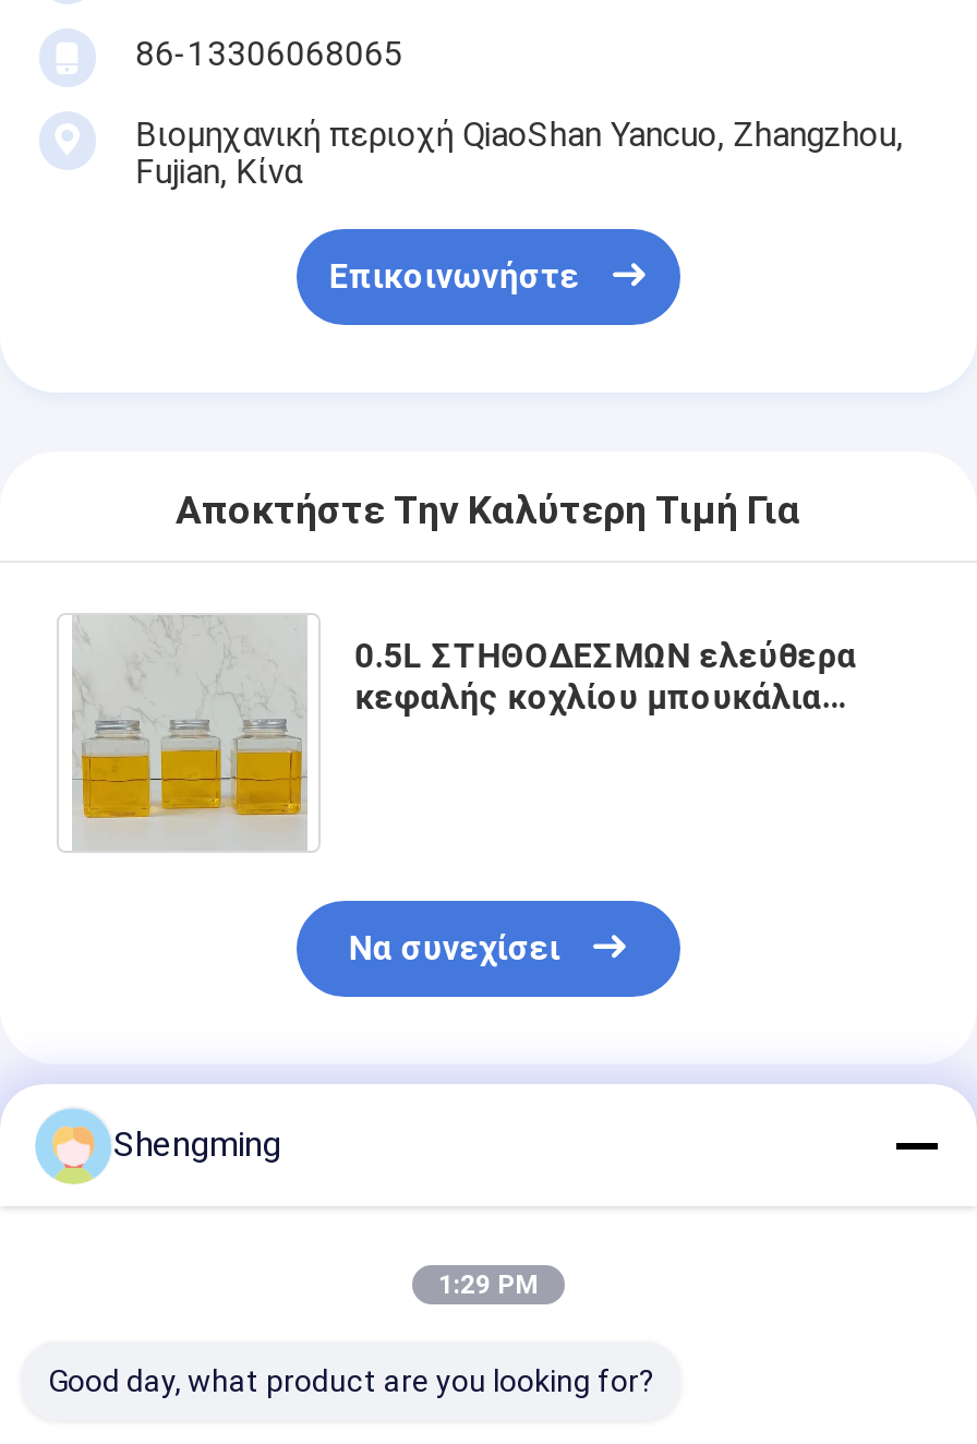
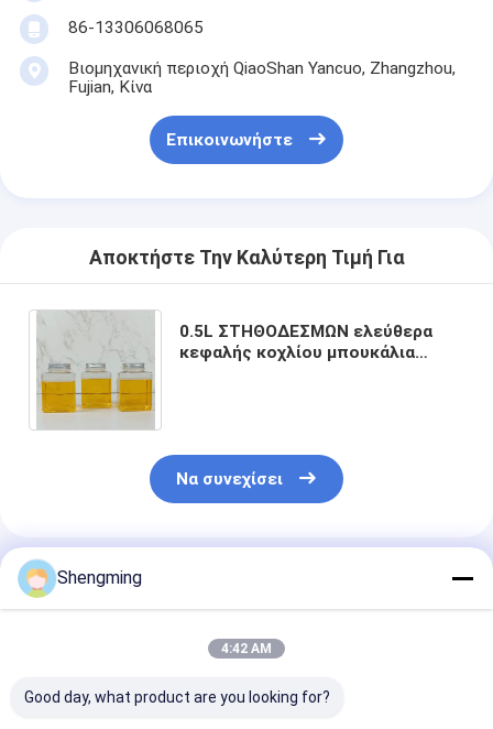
- 1:29 PM
+ 4:42 AM
